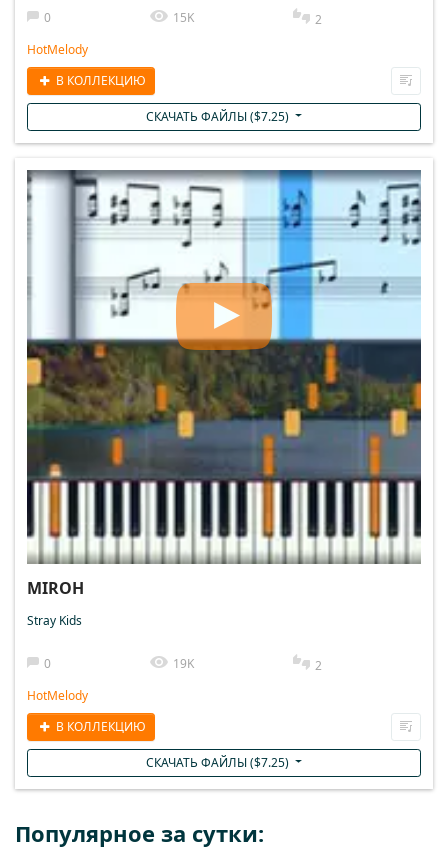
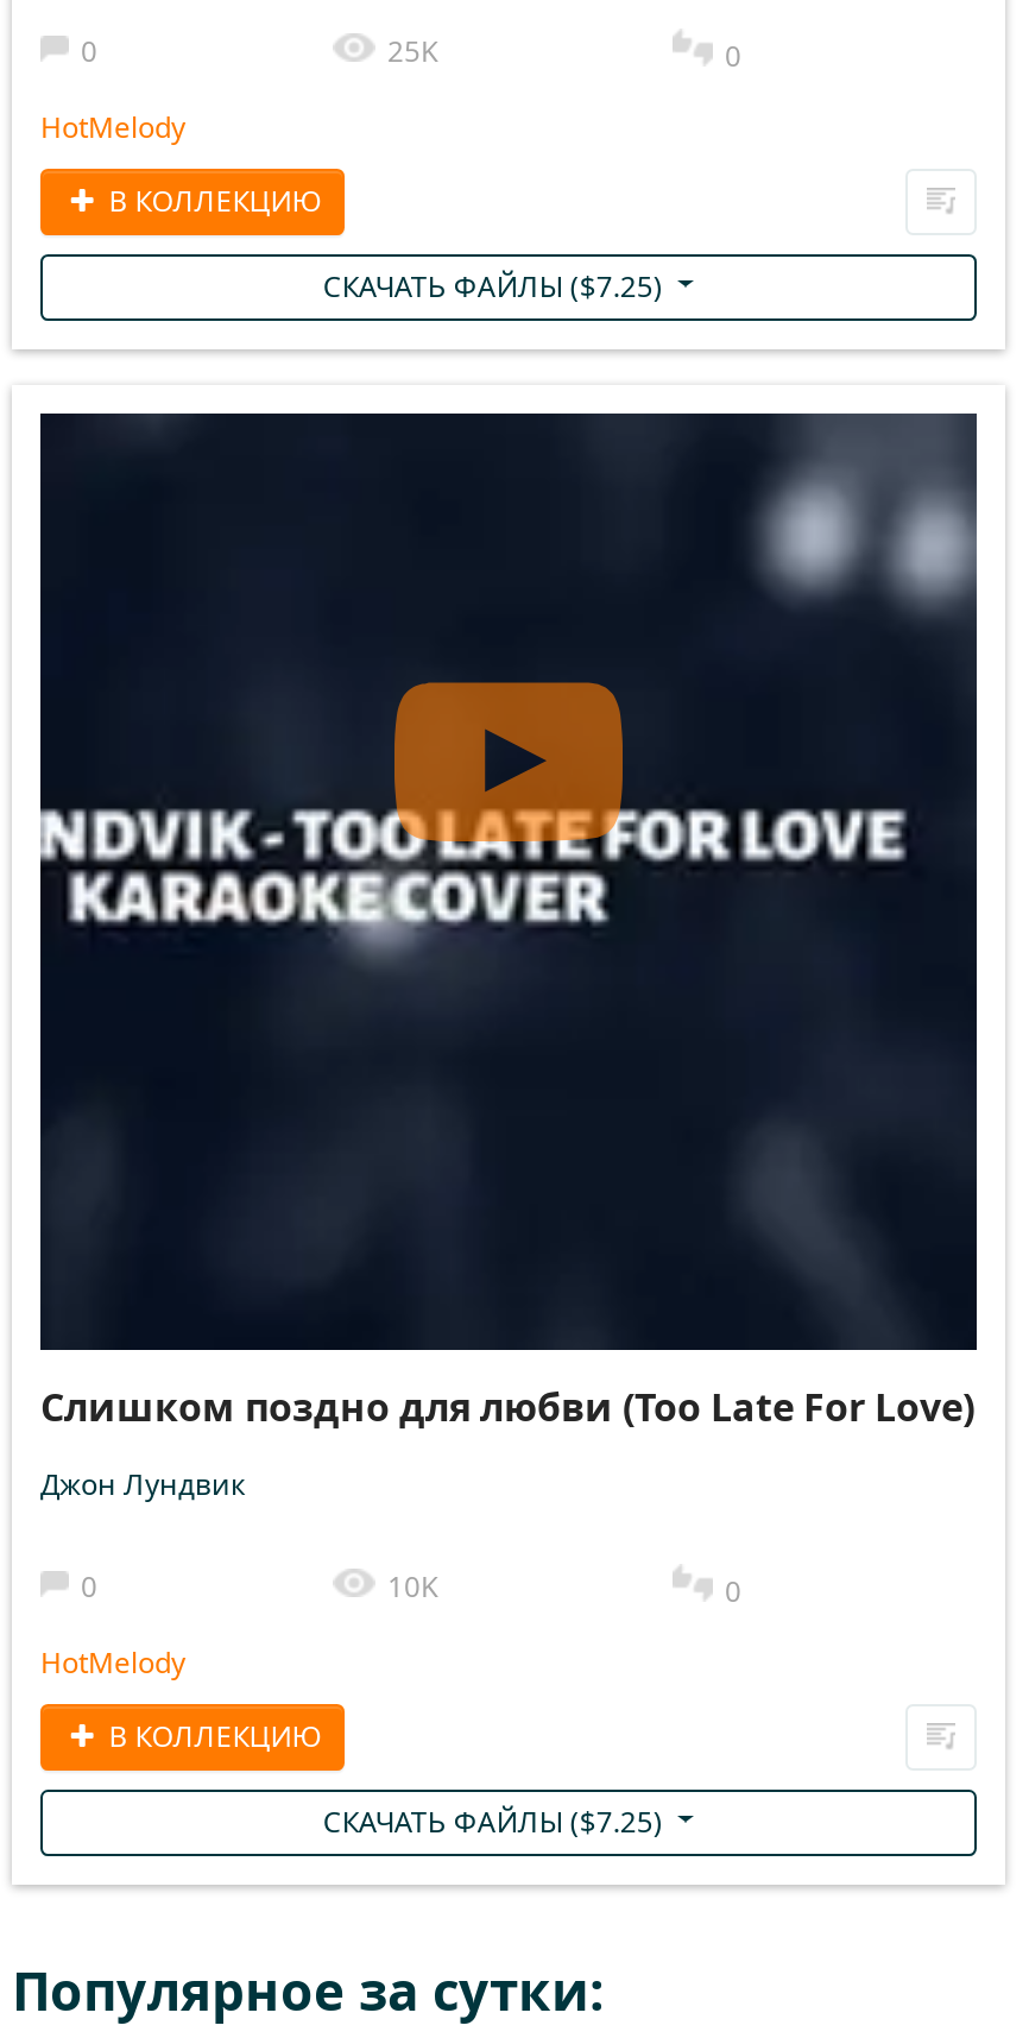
- 15K
- 2
+ 25K
+ 0

- [image]
- MIROH
+ [image]
+ Слишком поздно для любви (Too Late For Love)

- Stray Kids
+ Джон Лундвик

- 19K
- 2
+ 10K
+ 0
